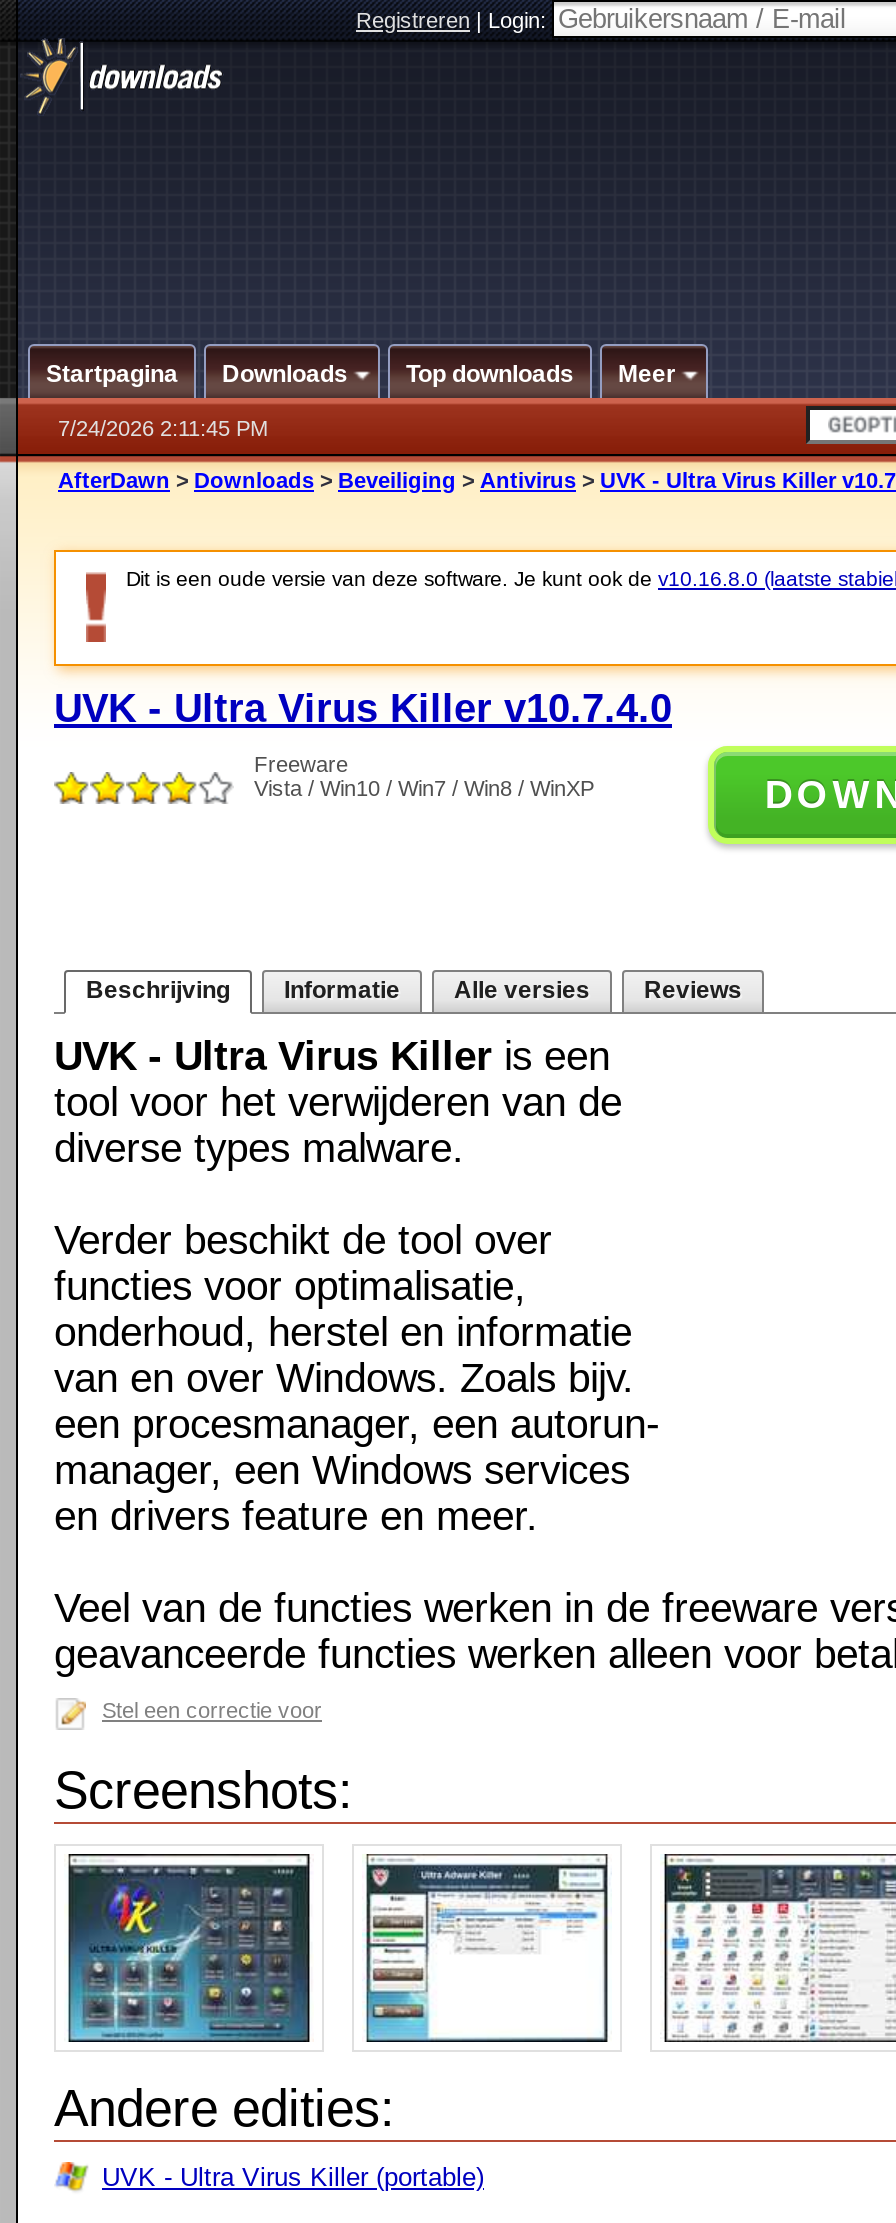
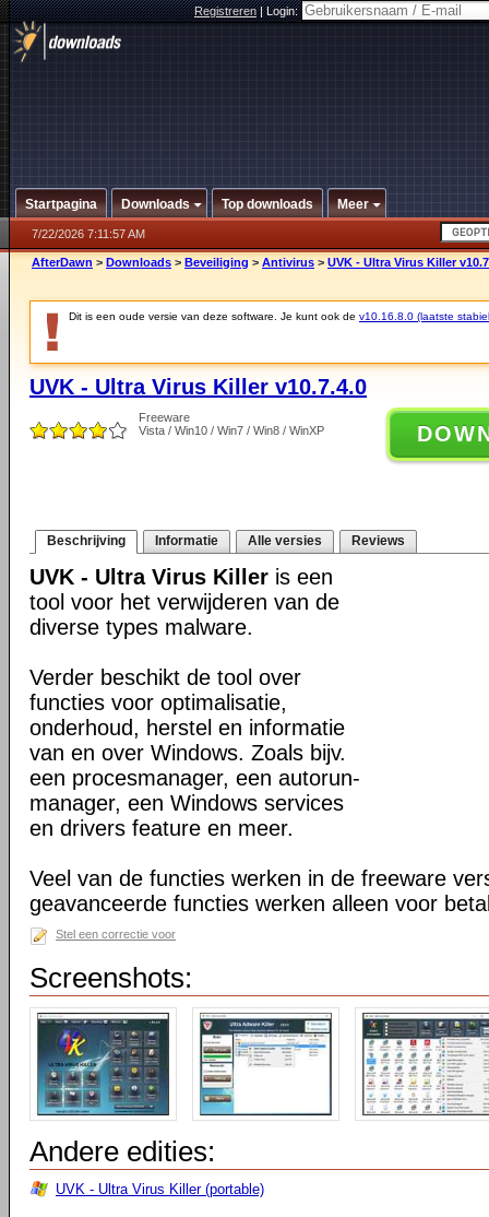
- 7/24/2026 2:11:45 PM
+ 7/22/2026 7:11:57 AM
